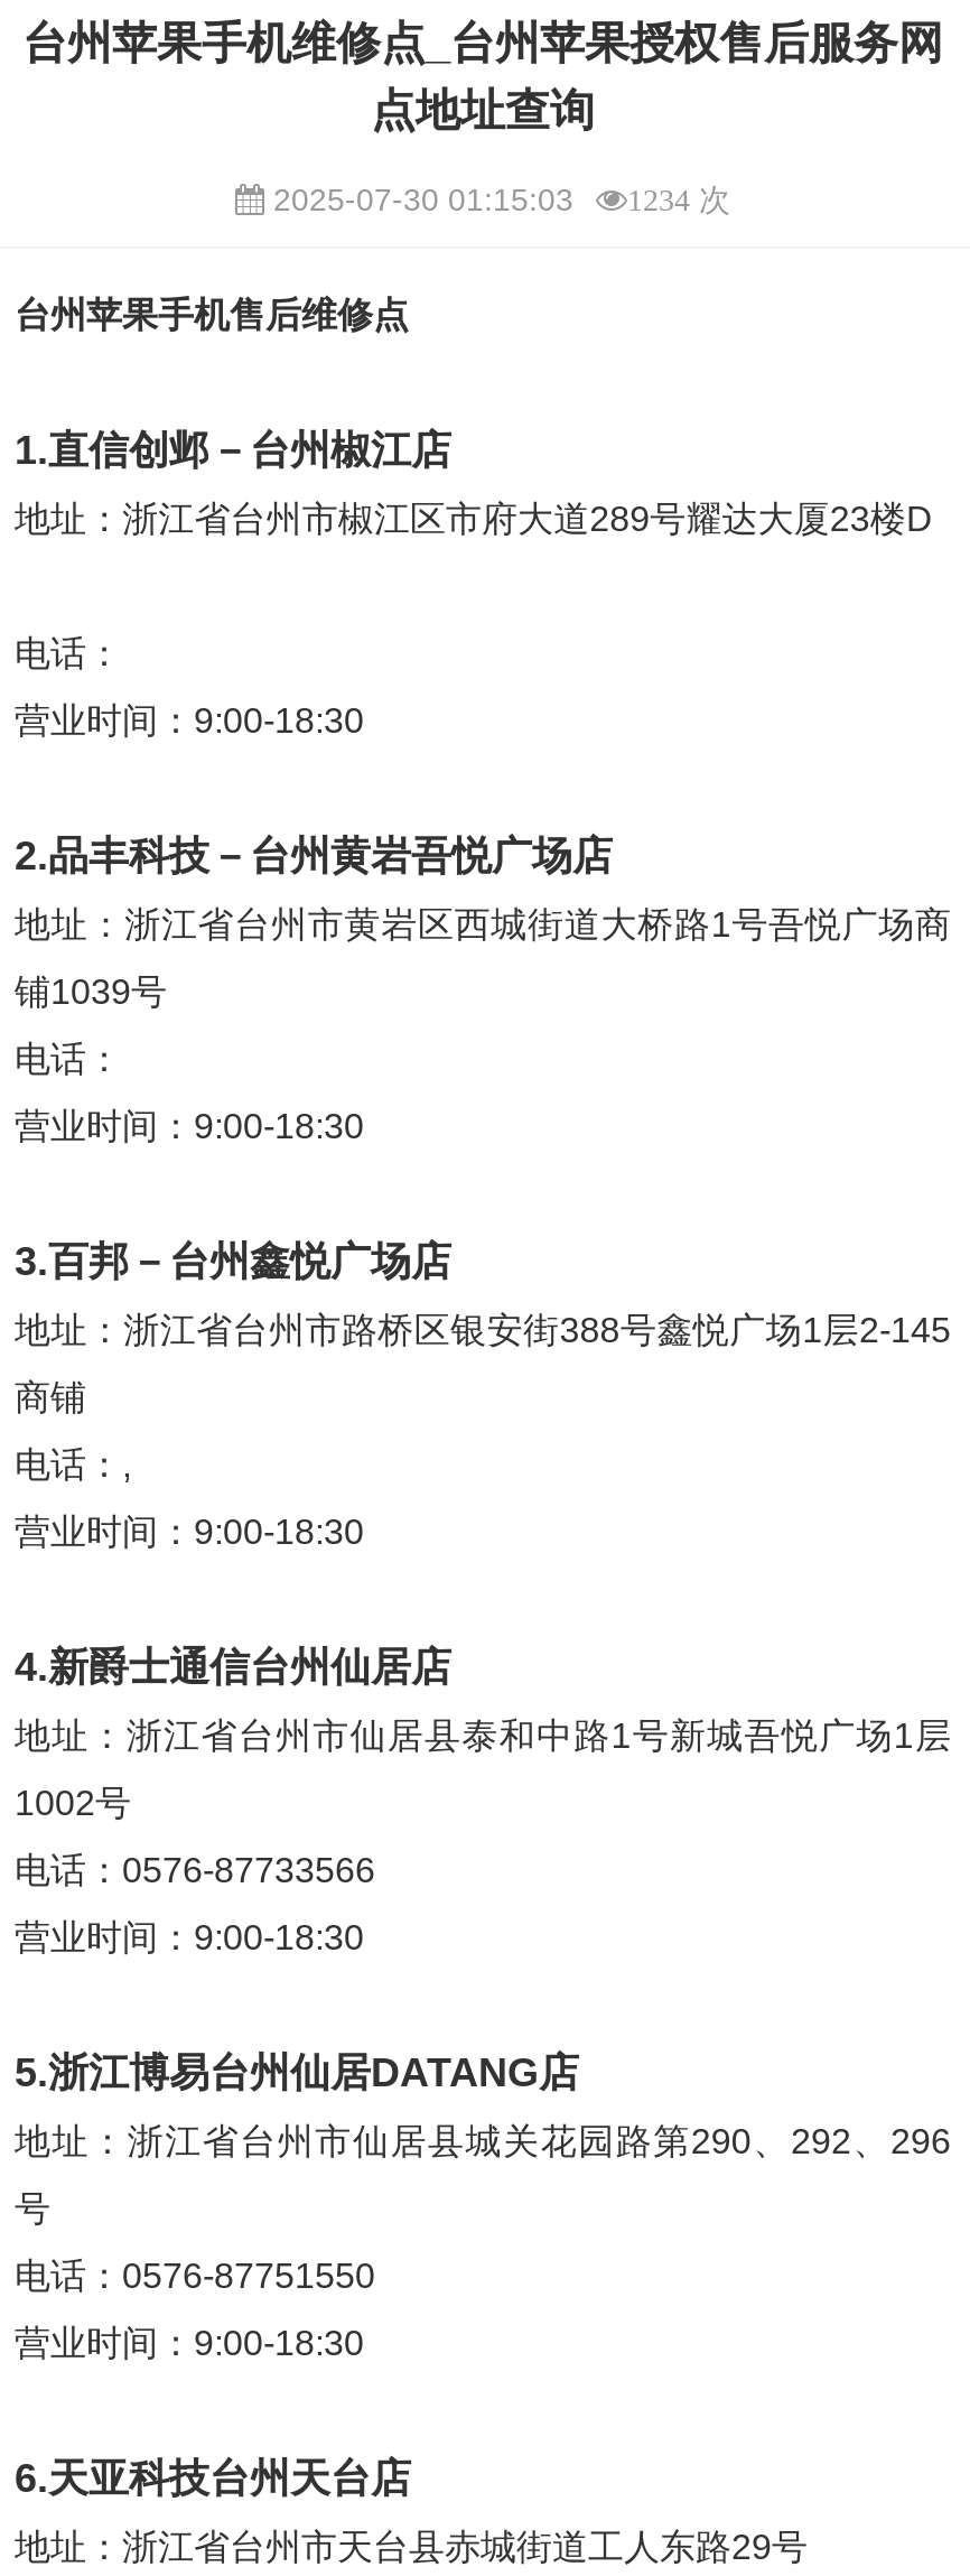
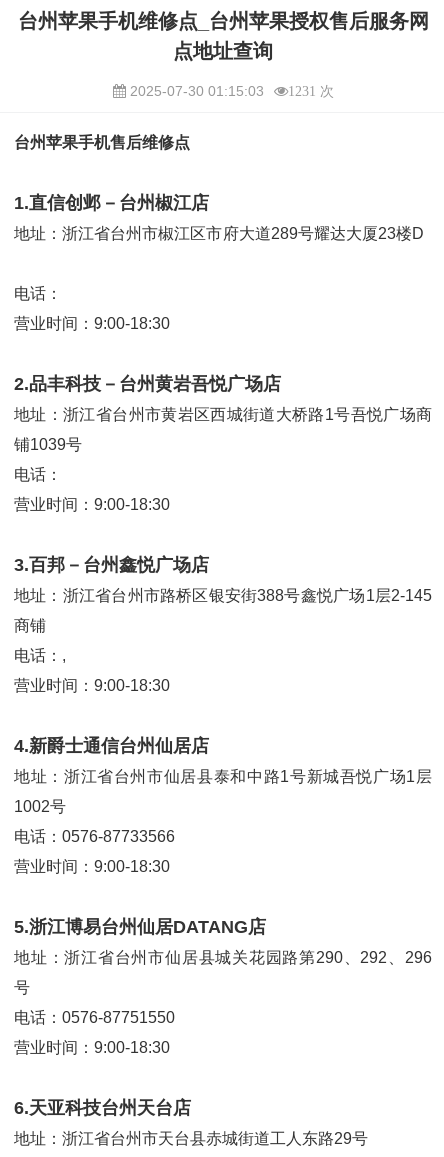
- 2025-07-30 01:15:03 1234 次
+ 2025-07-30 01:15:03 1231 次
